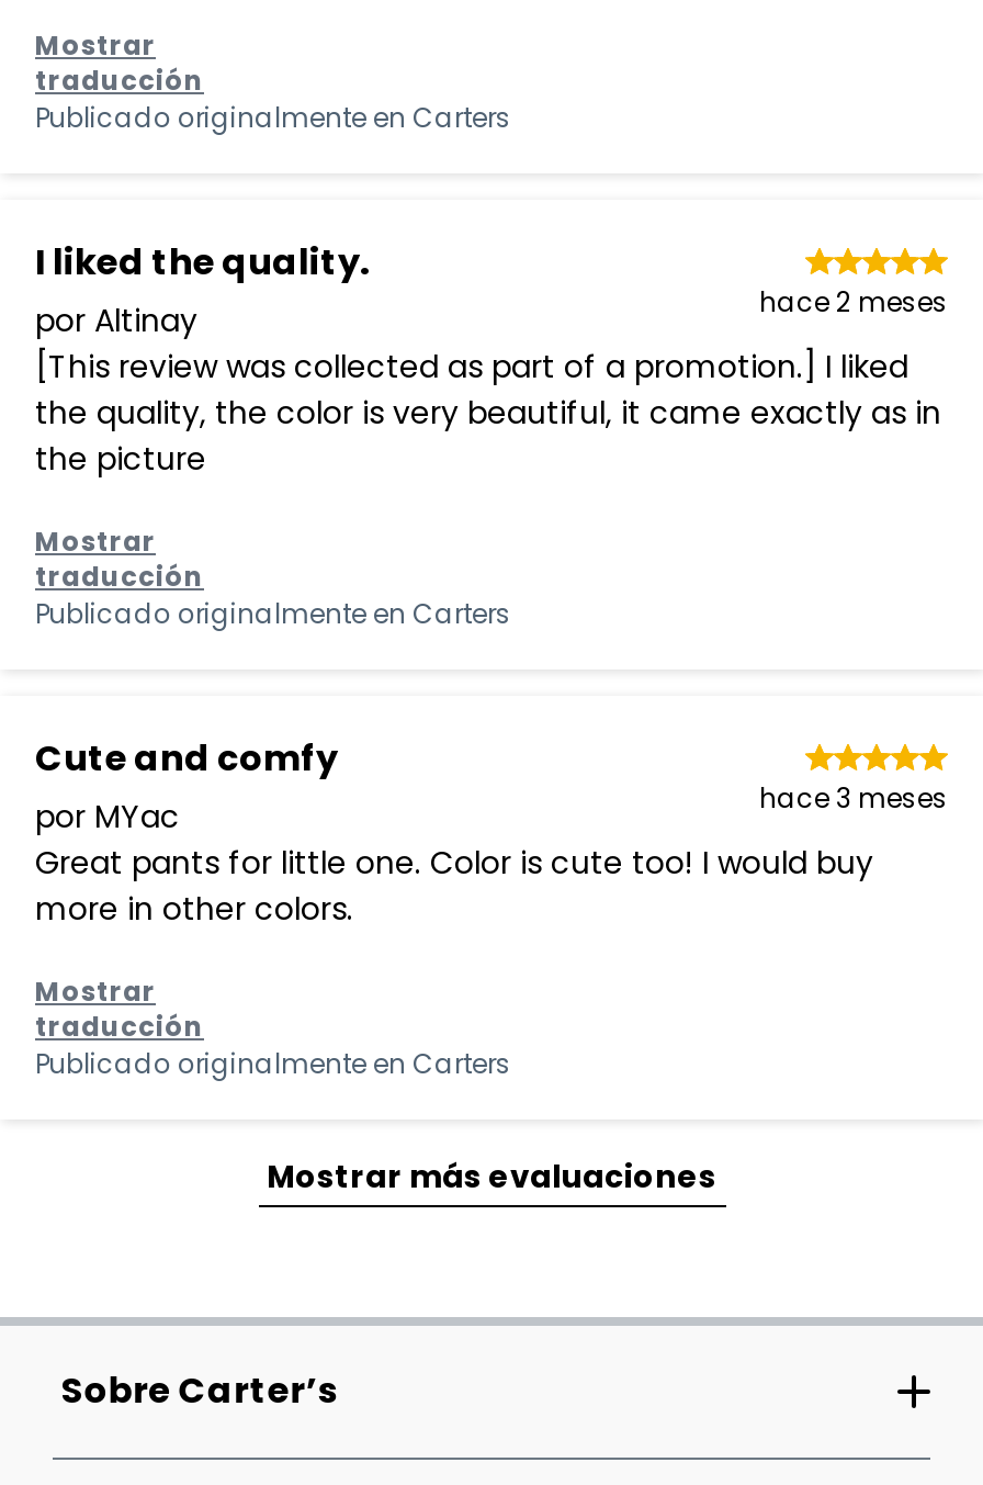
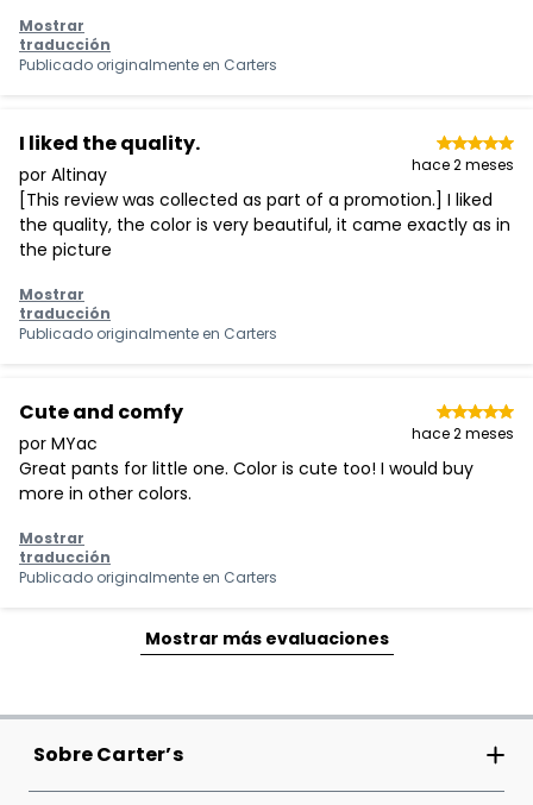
- hace 3 meses
+ hace 2 meses
